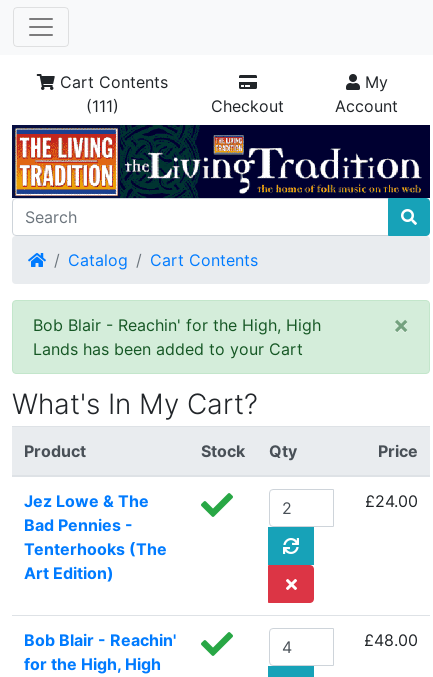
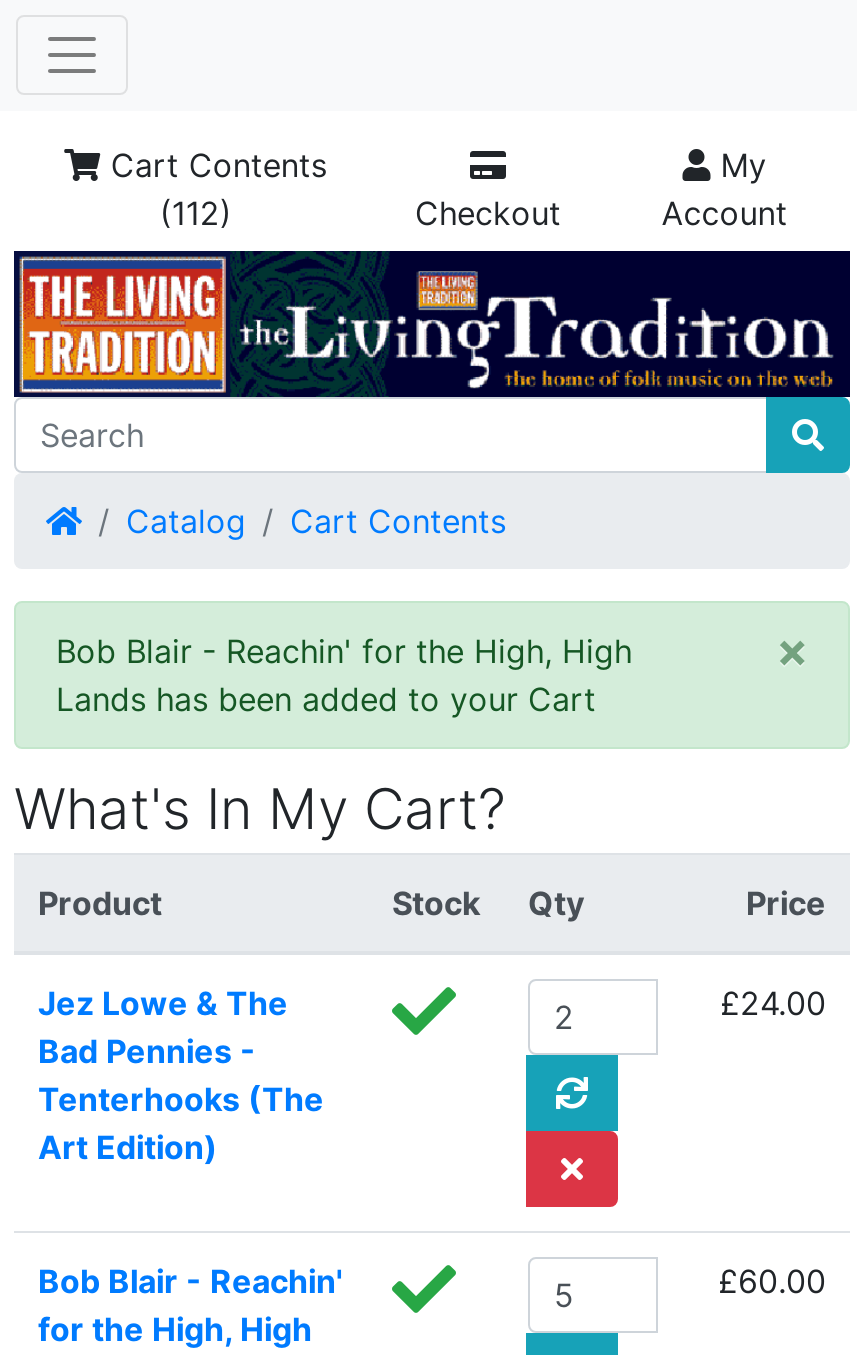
- (111)
+ (112)

- £48.00
+ £60.00
